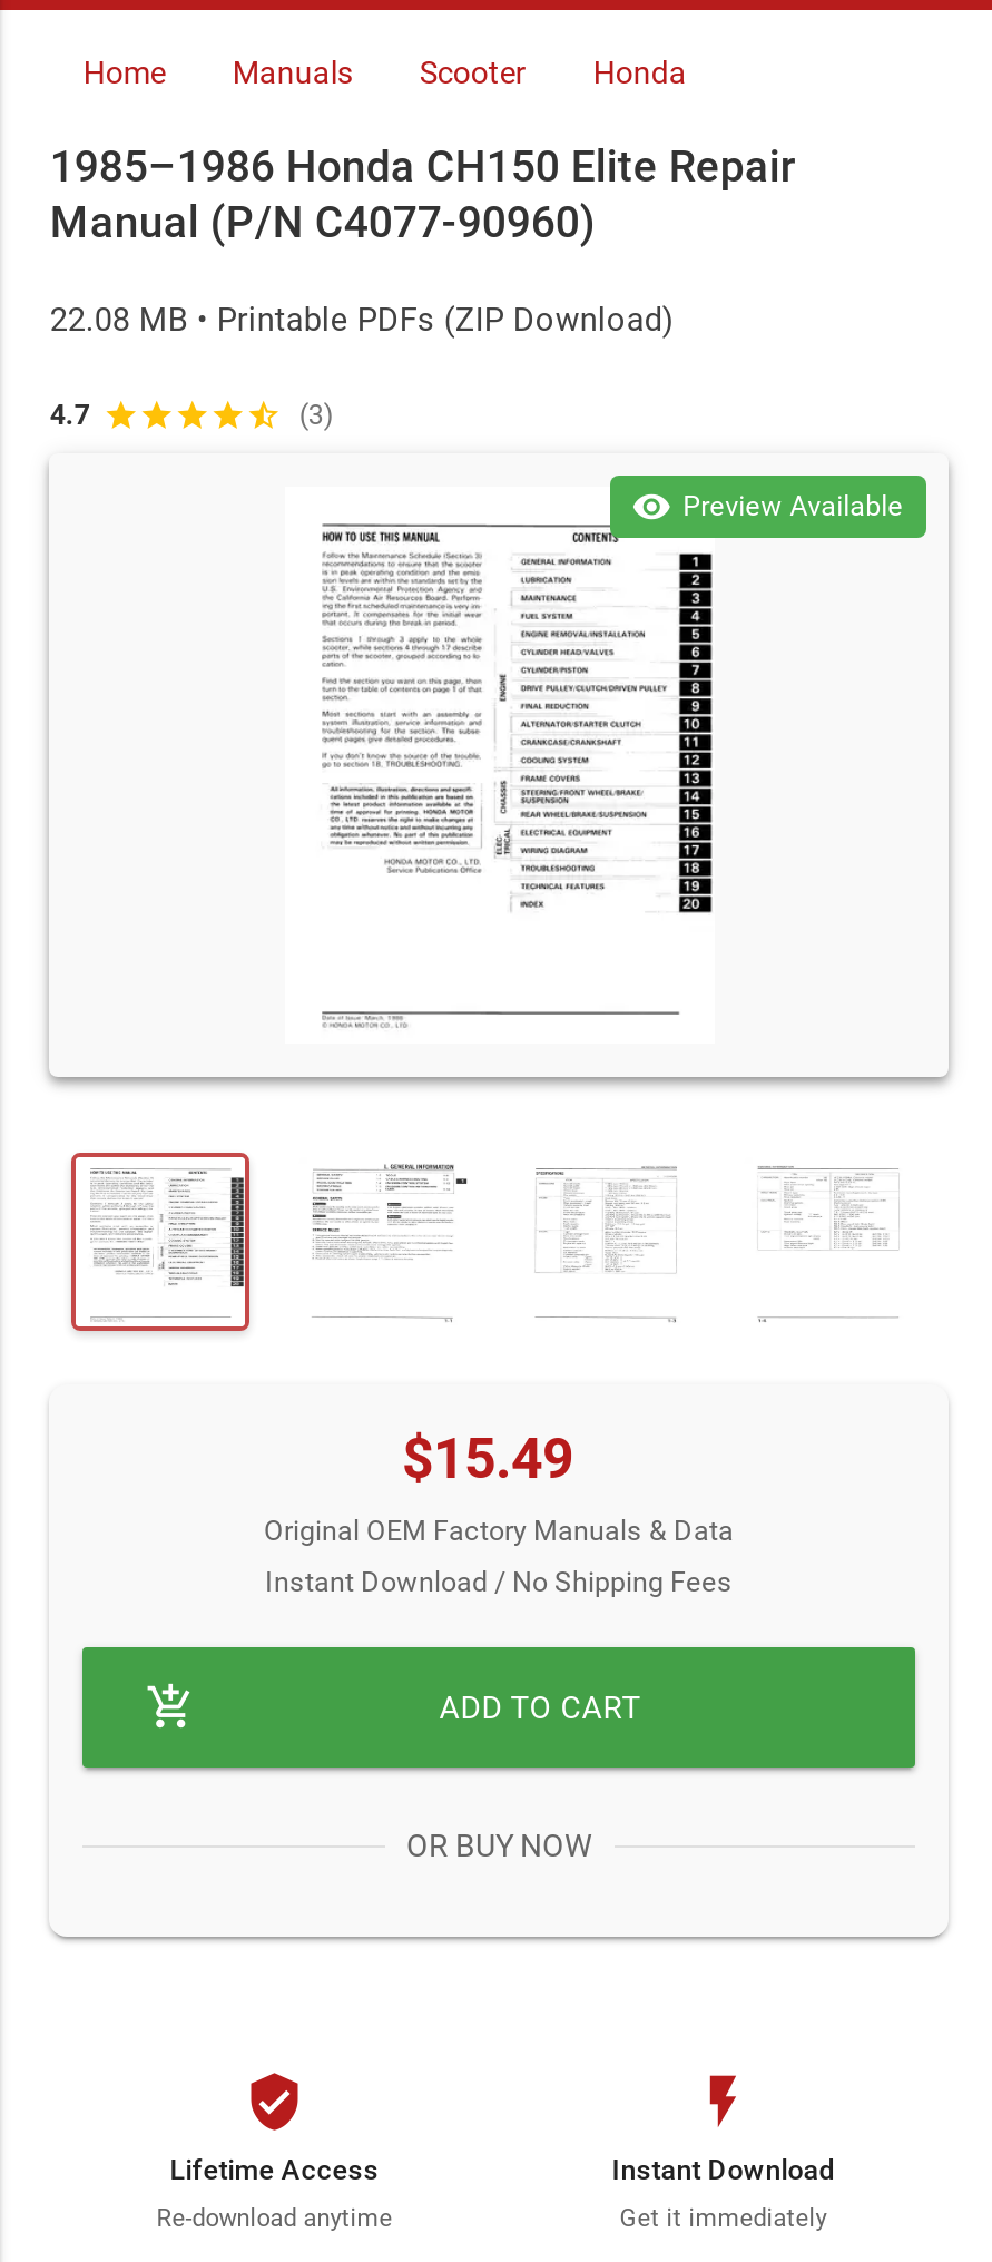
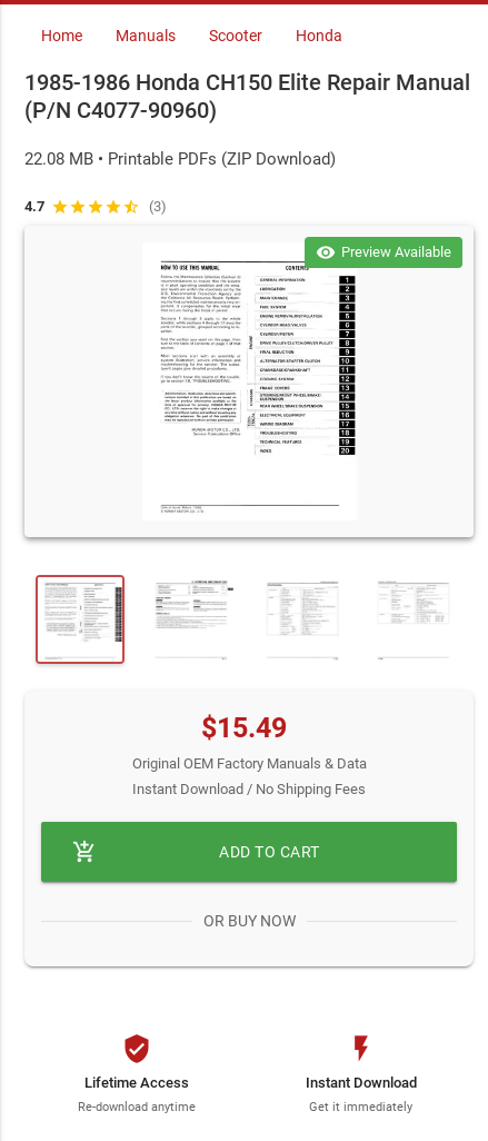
- 1985–1986 Honda CH150 Elite Repair
- Manual (P/N C4077-90960)
+ 1985-1986 Honda CH150 Elite Repair Manual
+ (P/N C4077-90960)
